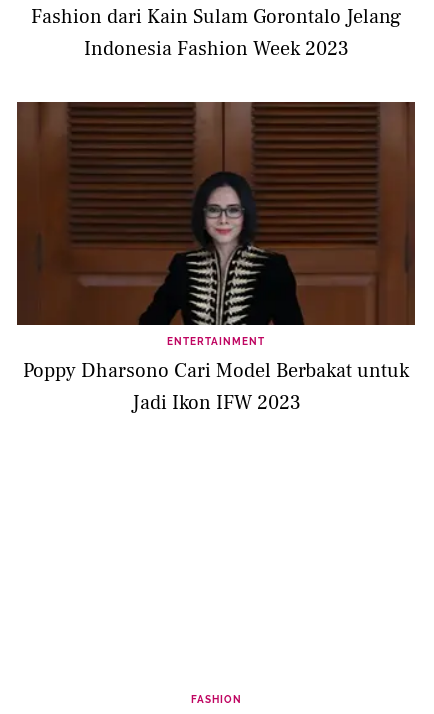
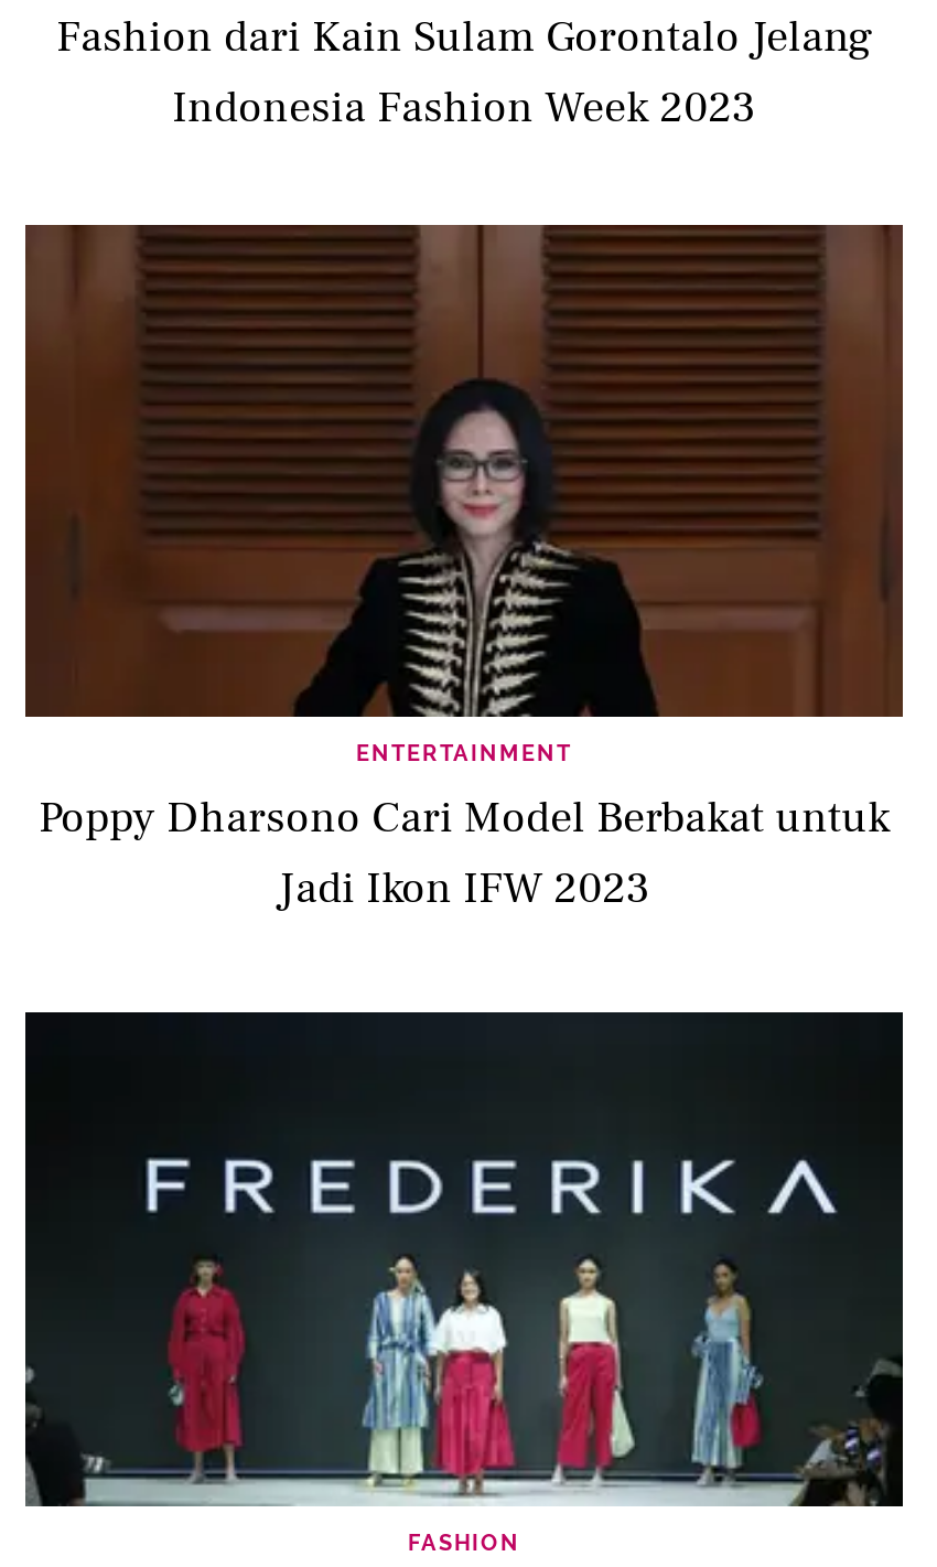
+ [image]
